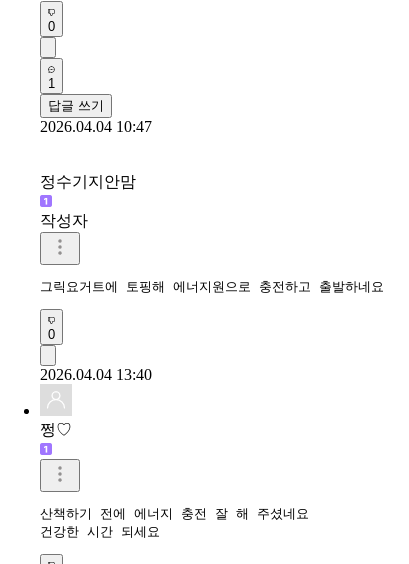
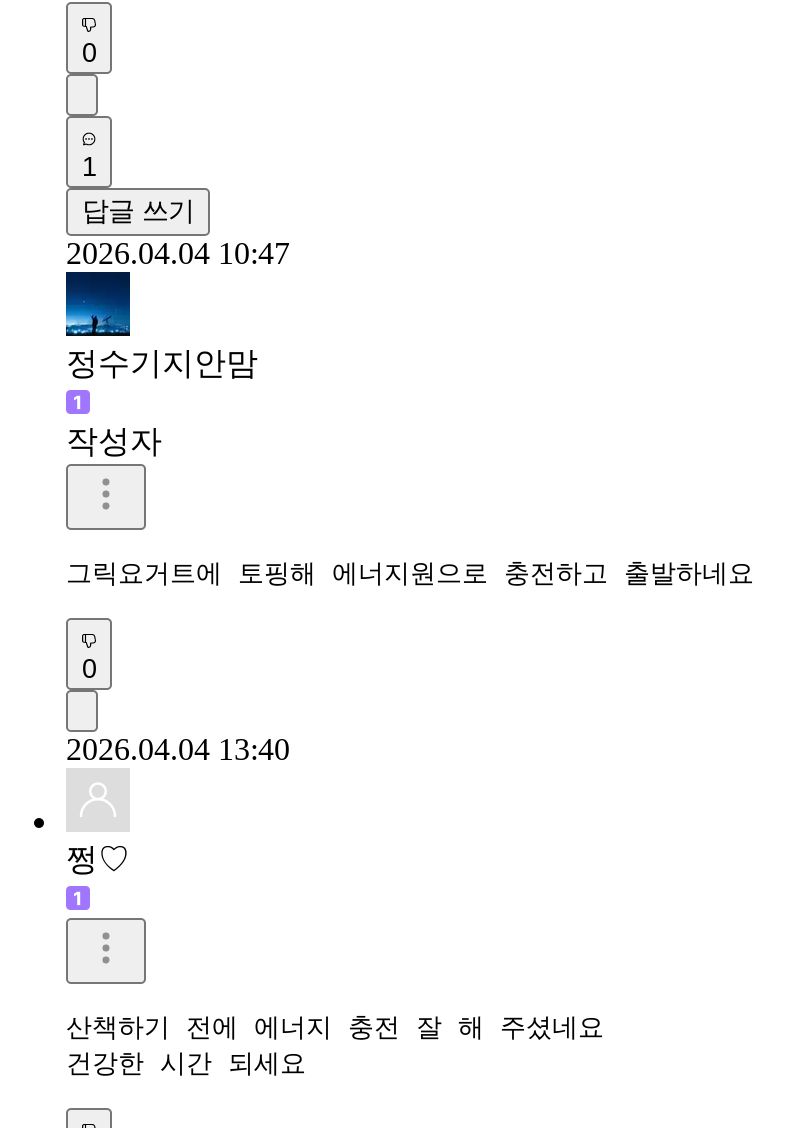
+ [image]
